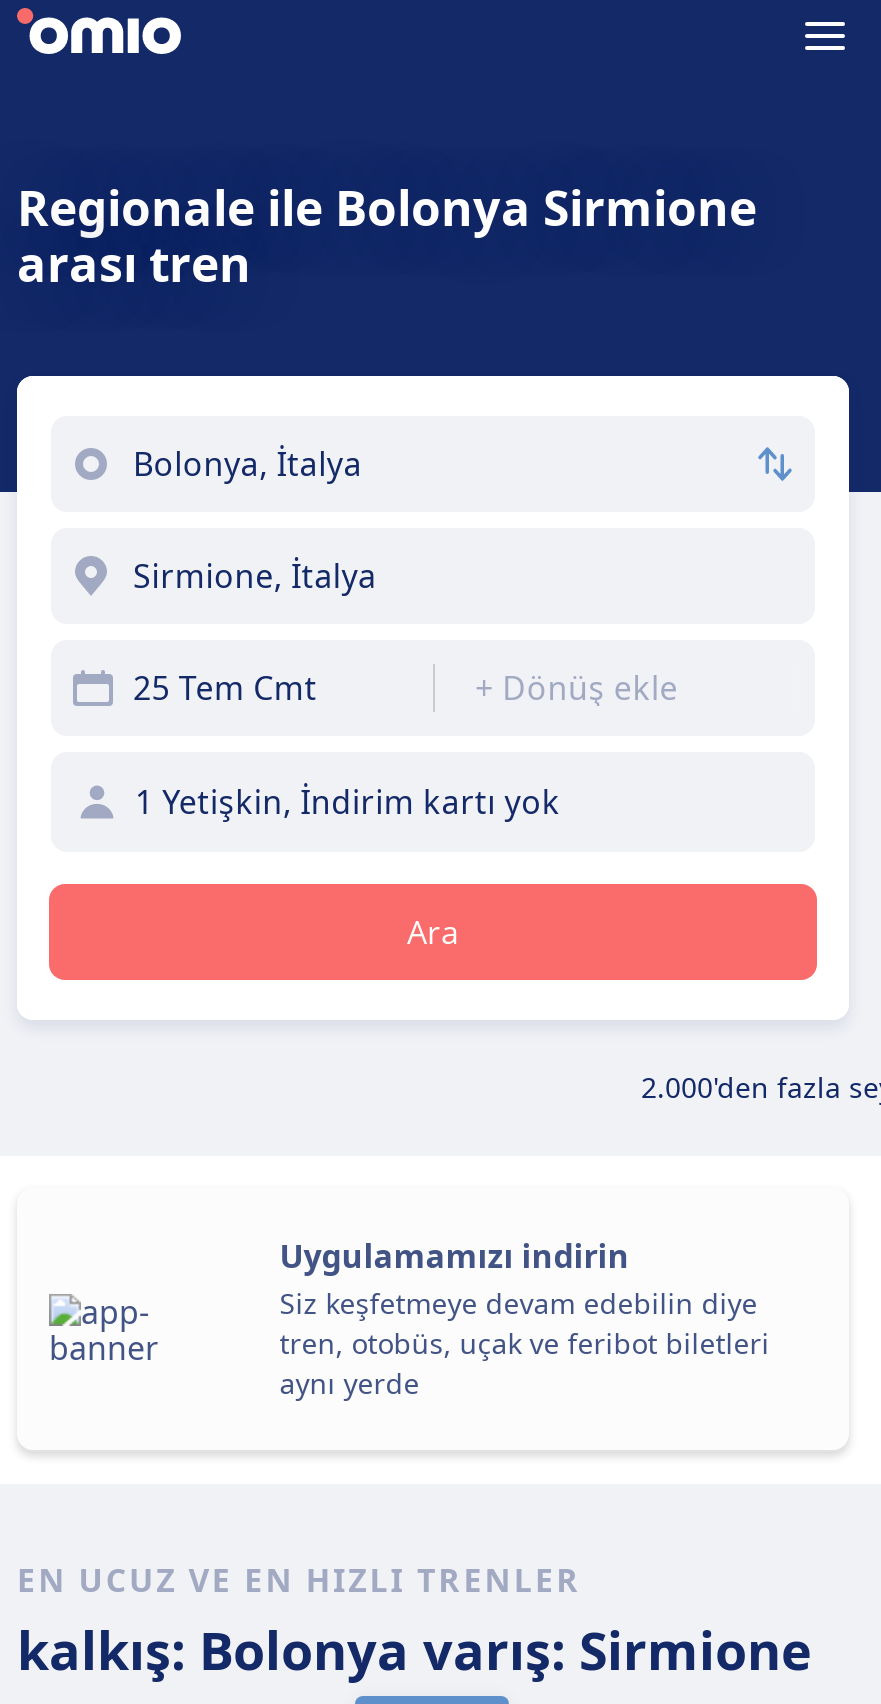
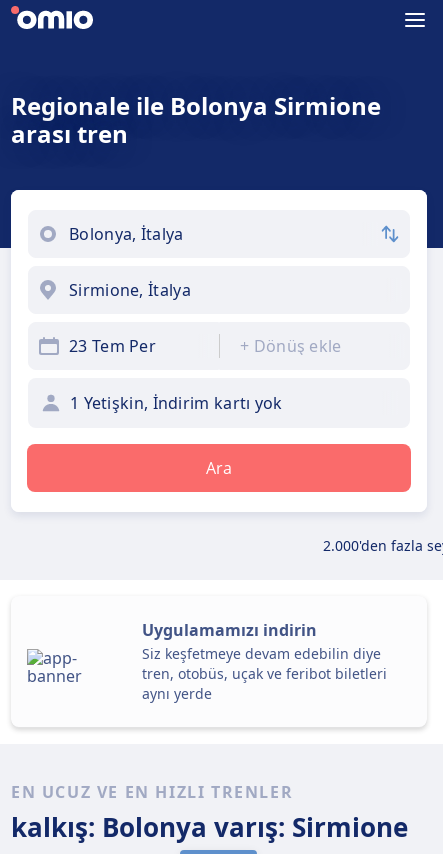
- 25 Tem Cmt
+ 23 Tem Per
